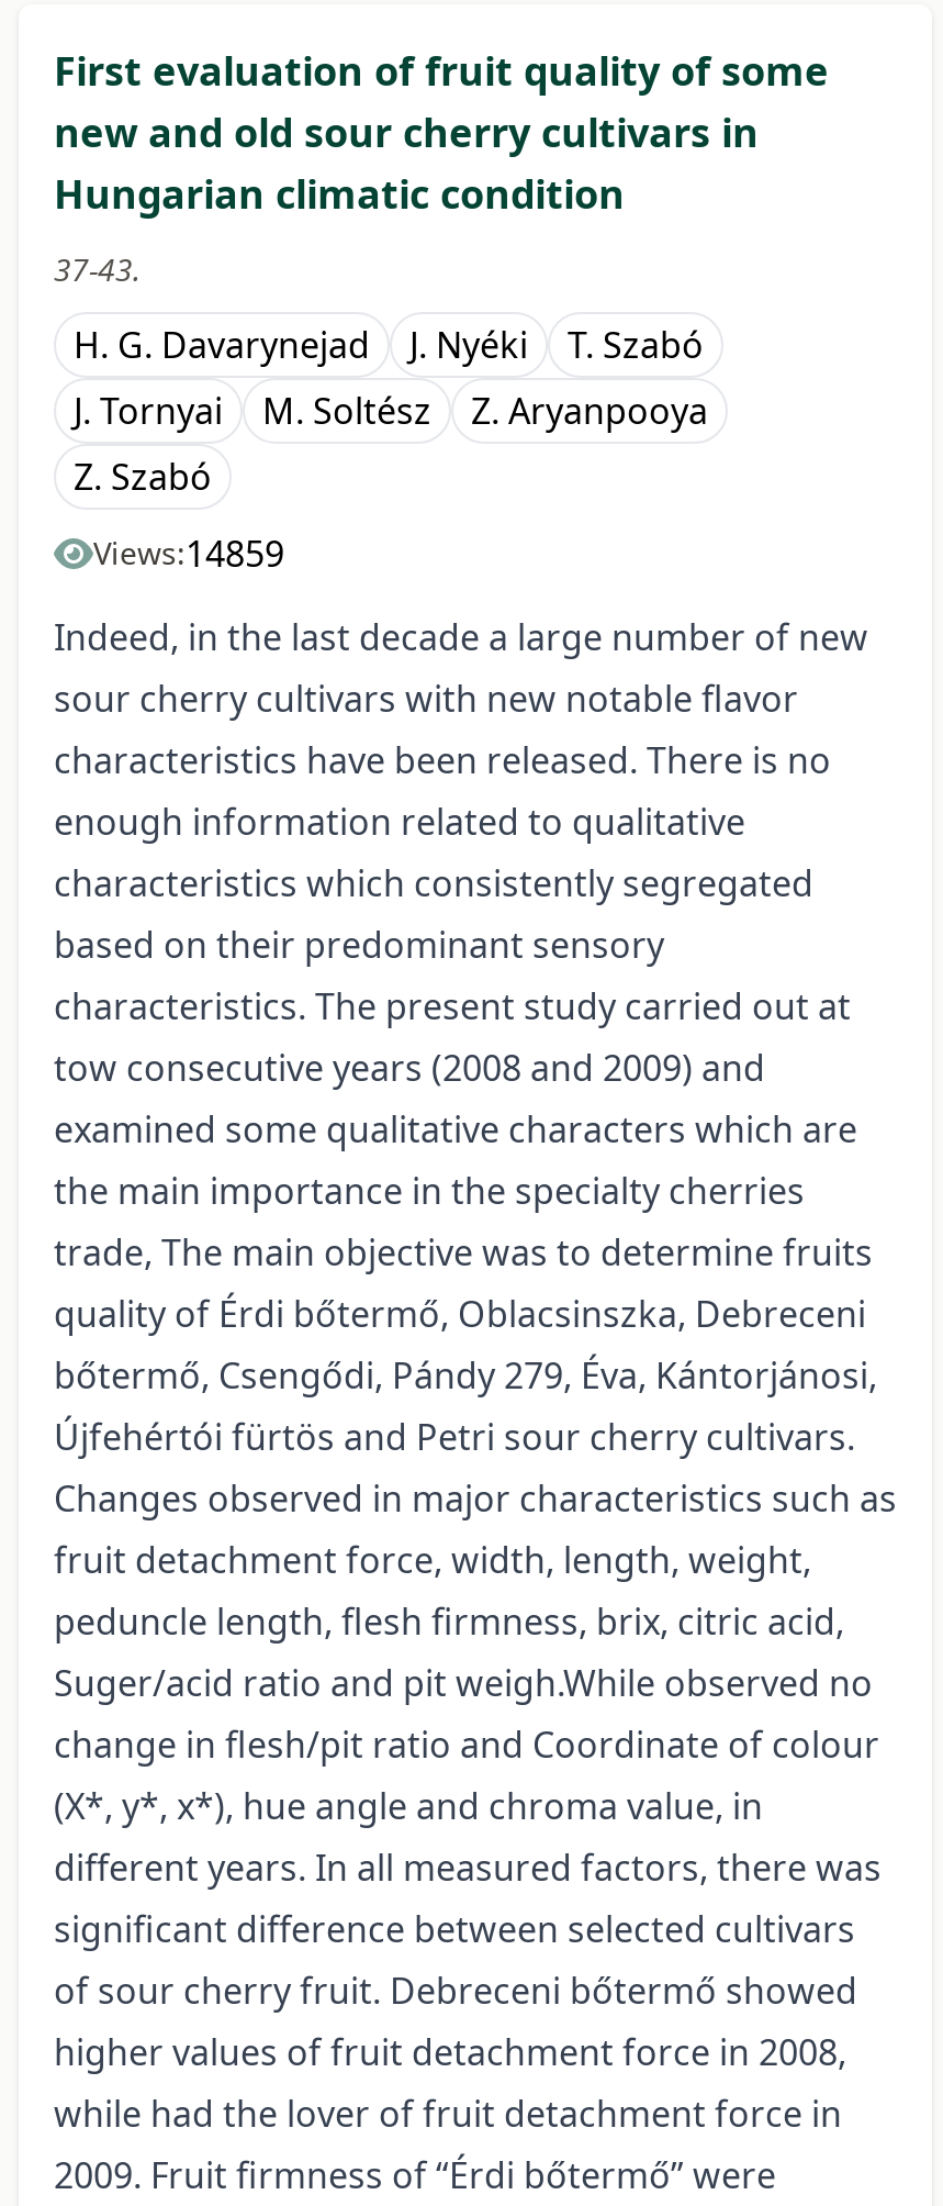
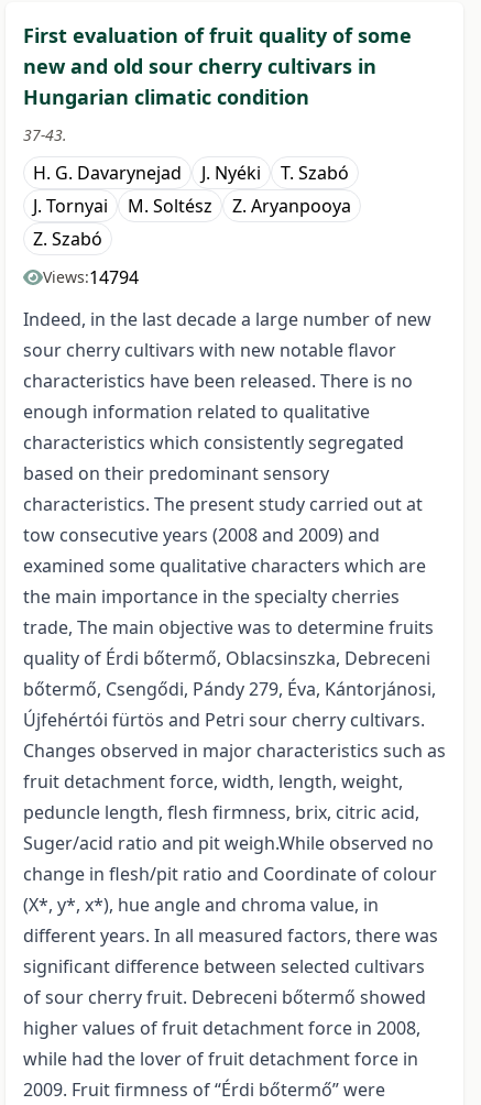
- Views:14859
+ Views:14794
